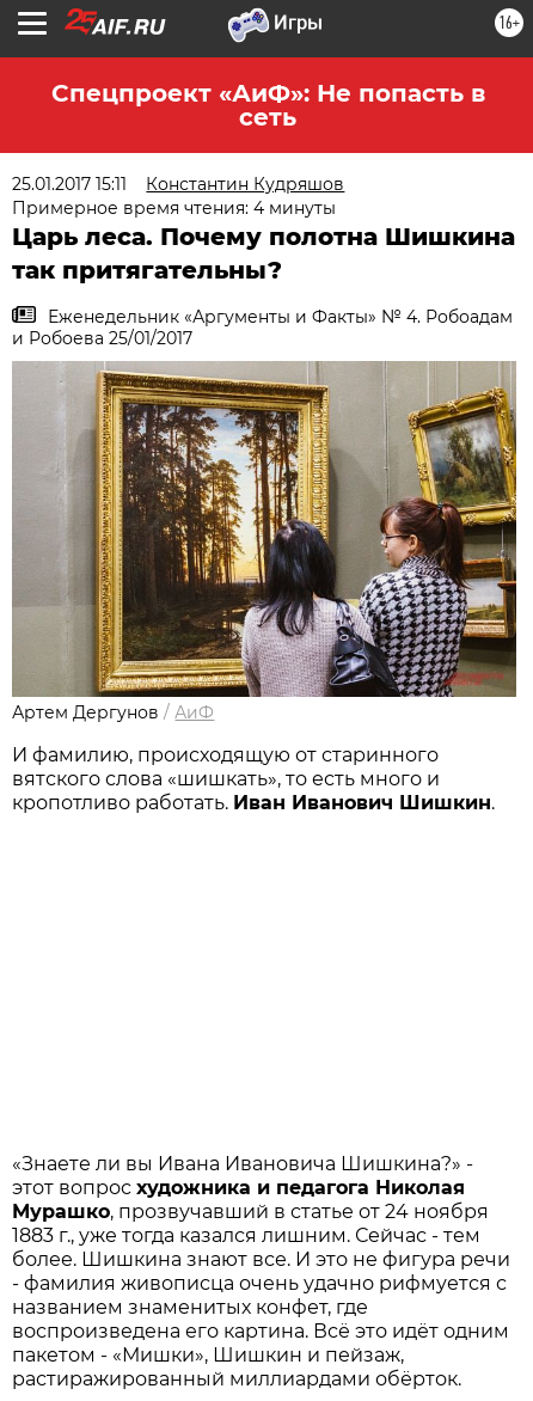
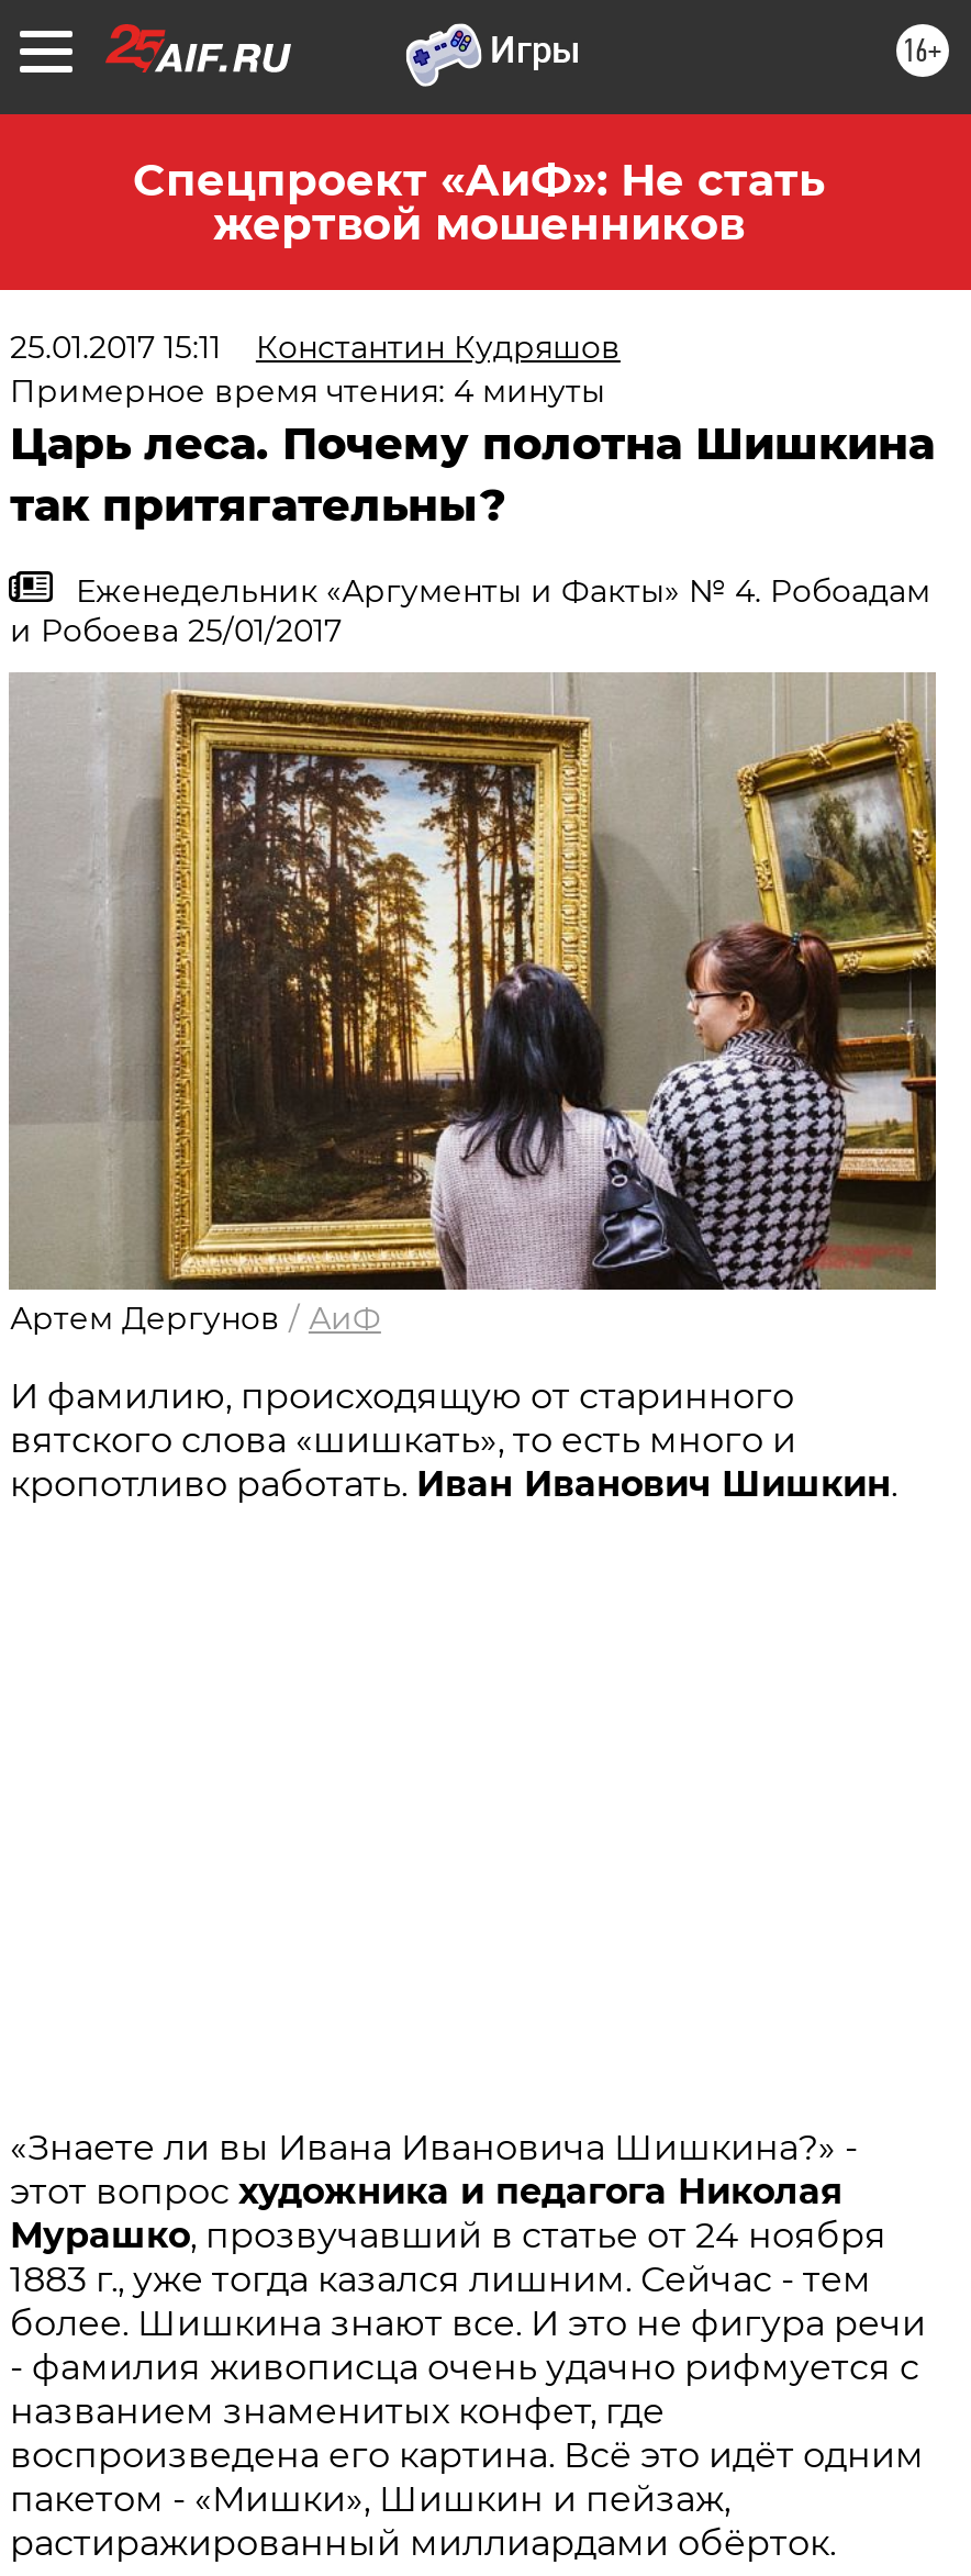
- Спецпроект «АиФ»: Не попасть в
- сеть
+ Спецпроект «АиФ»: Не стать
+ жертвой мошенников
